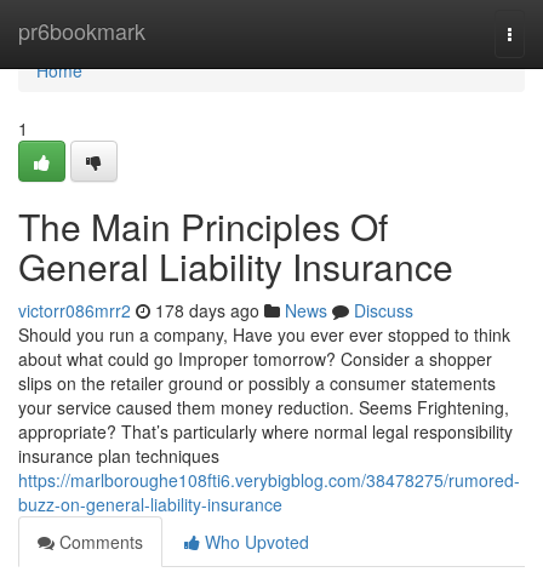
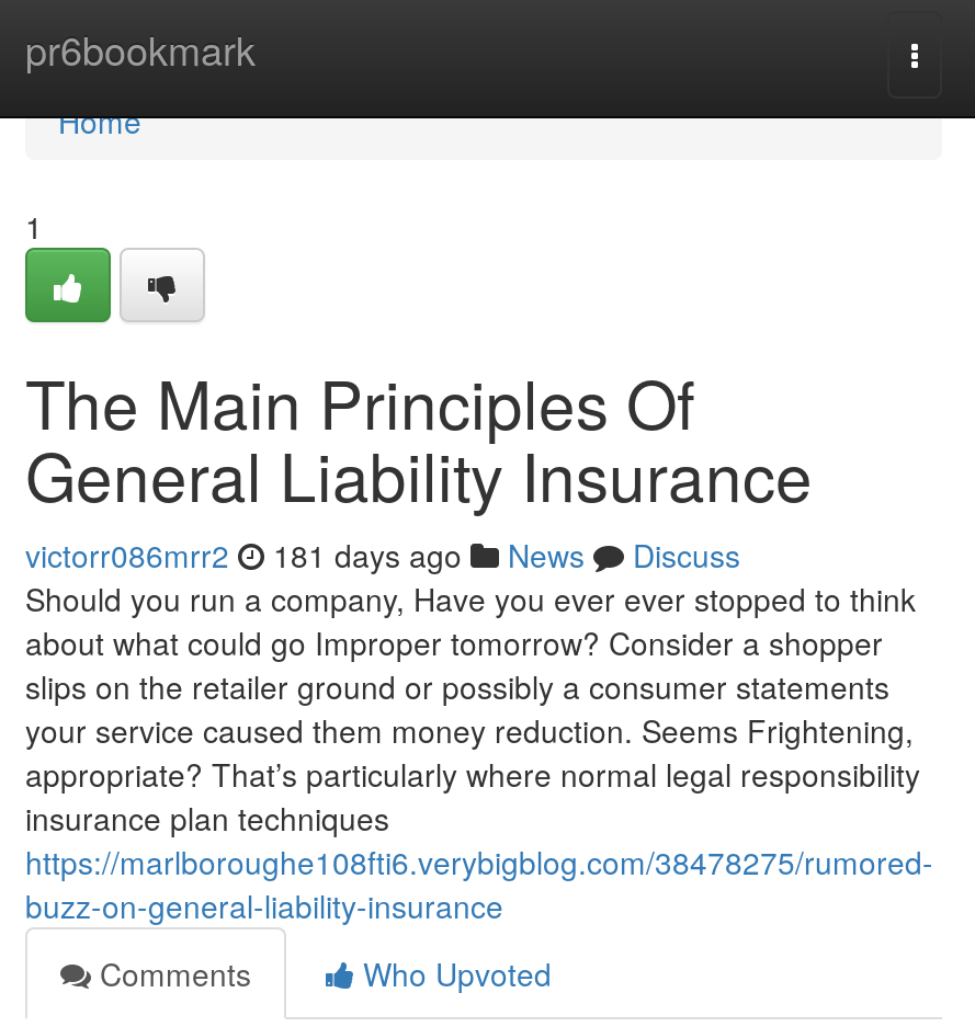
- victorr086mrr2 178 days ago News Discuss
+ victorr086mrr2 181 days ago News Discuss
